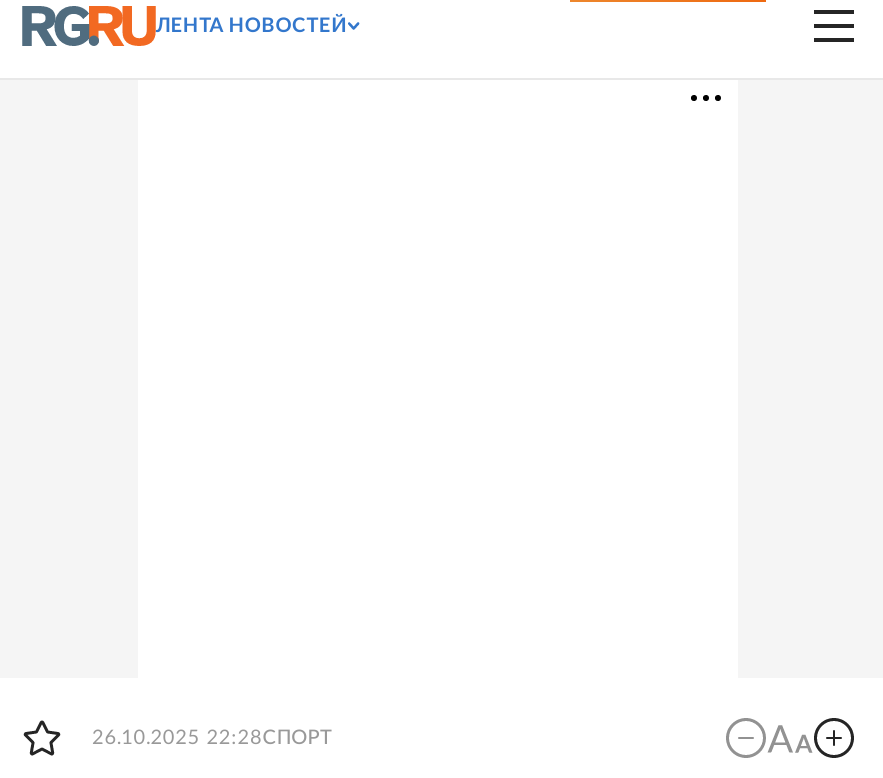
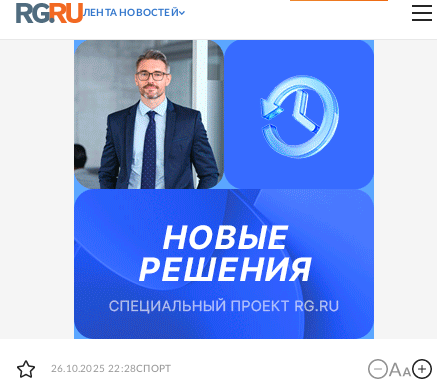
+ [image]
